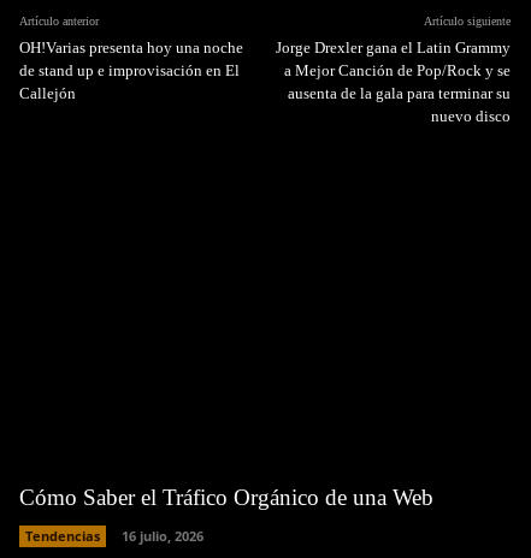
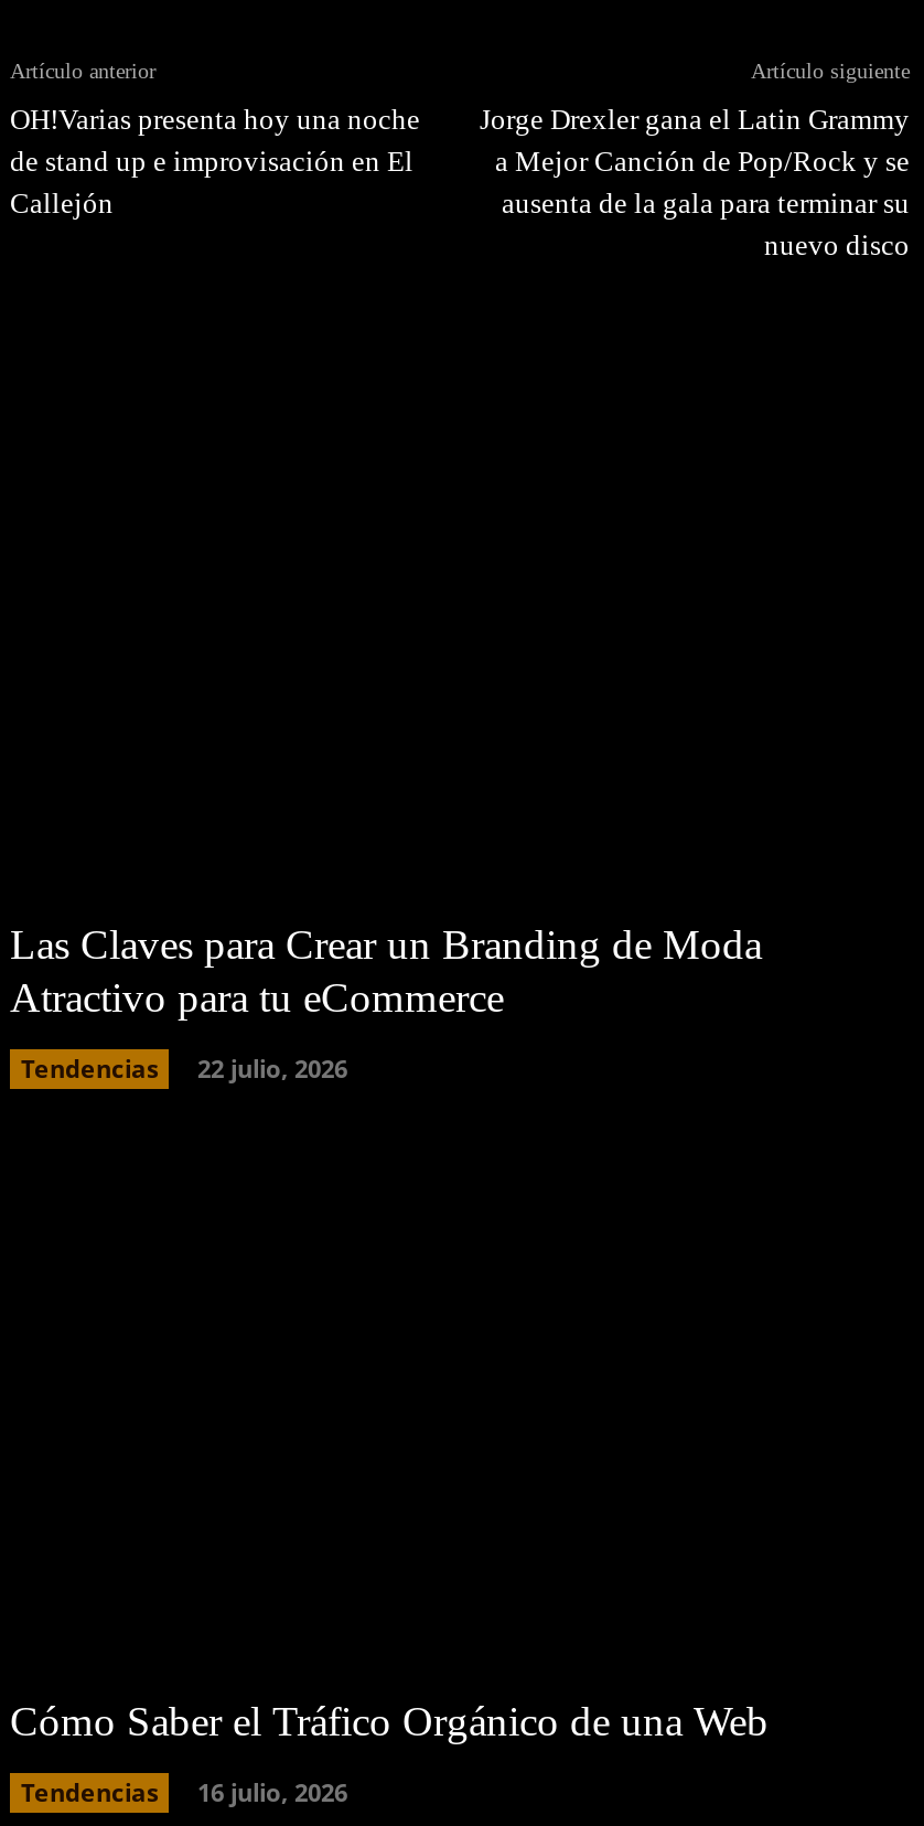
+ Las Claves para Crear un Branding de Moda
+ Atractivo para tu eCommerce
+ Tendencias
+ 22 julio, 2026
